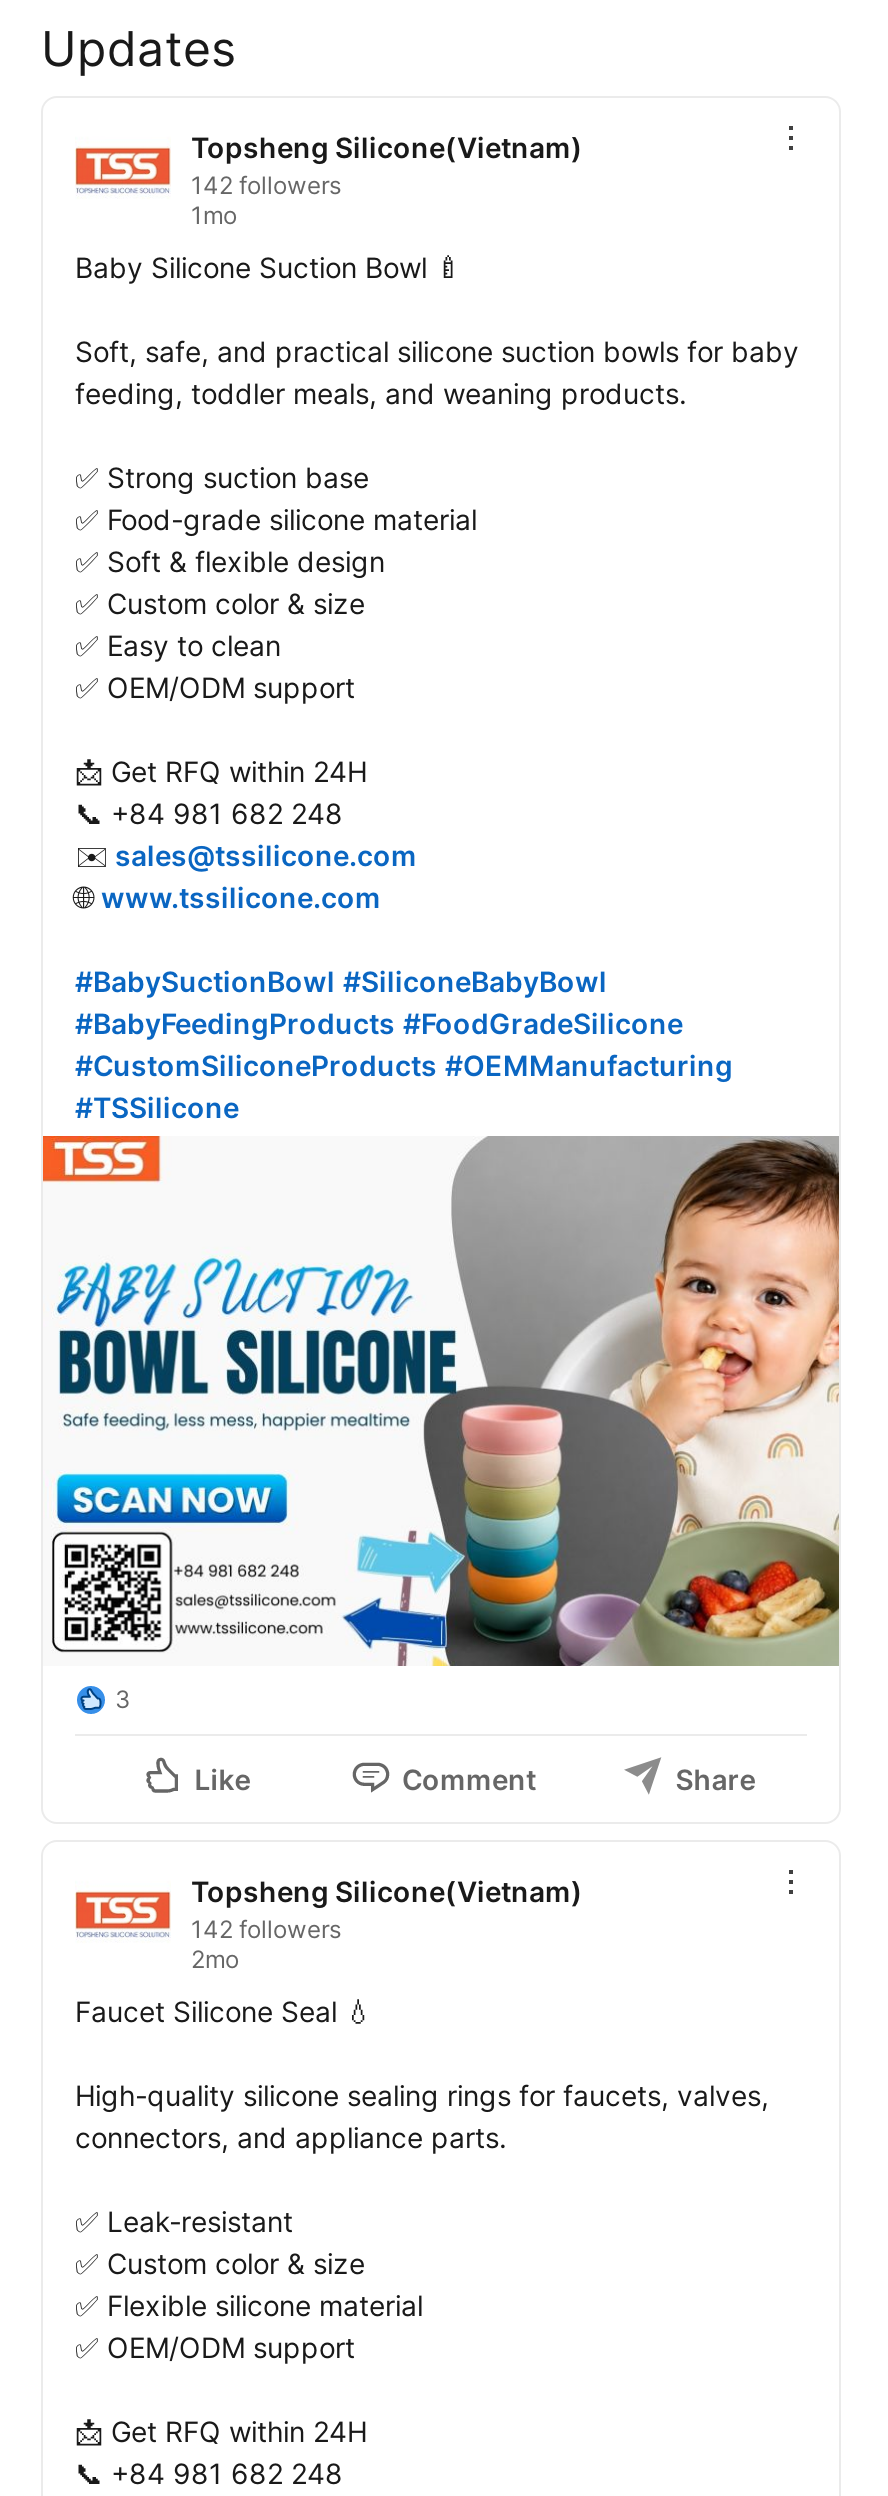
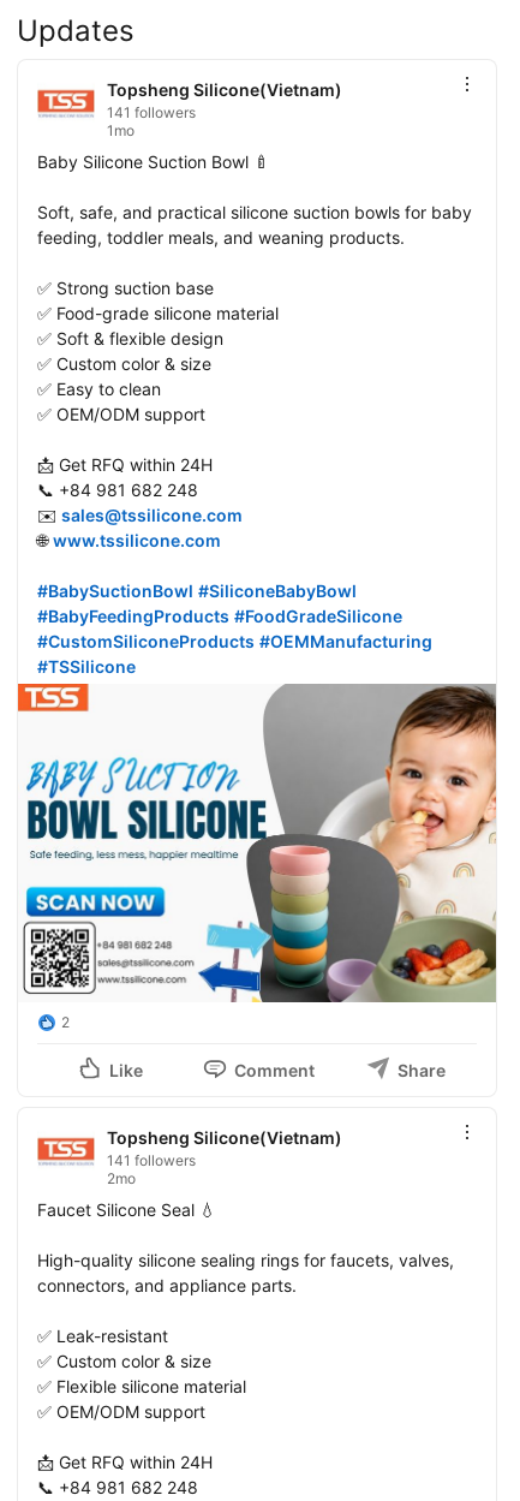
- 142 followers
+ 141 followers

- 3
+ 2

- 142 followers
+ 141 followers
